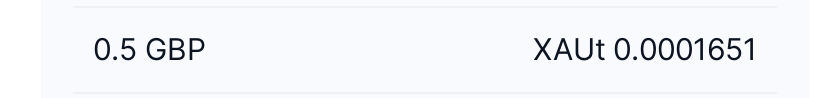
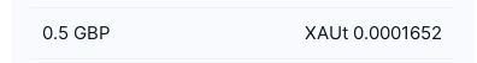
- XAUt 0.0001651
+ XAUt 0.0001652
